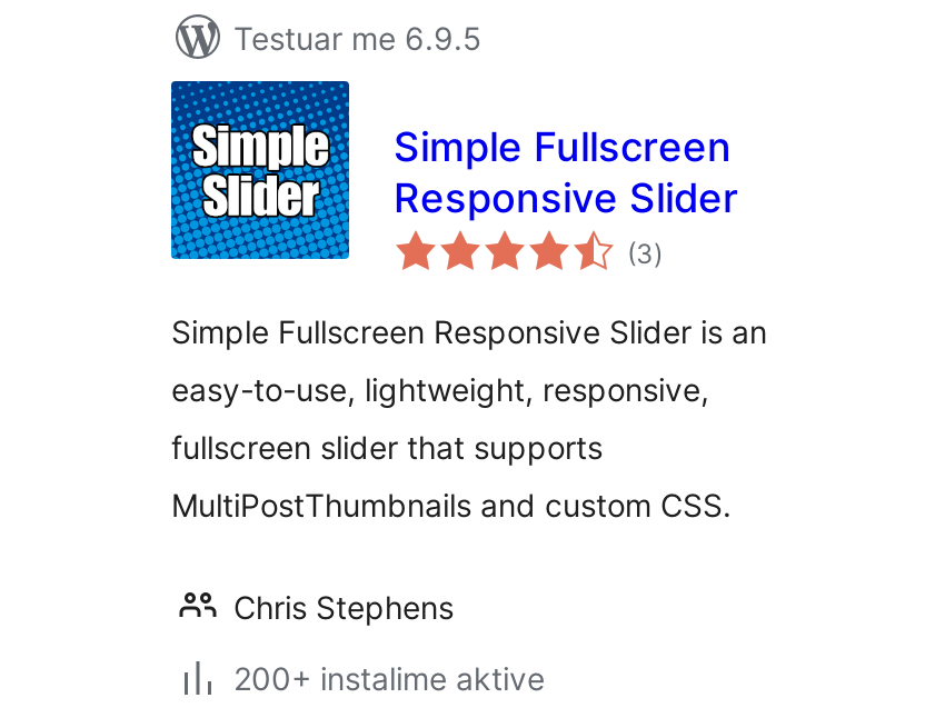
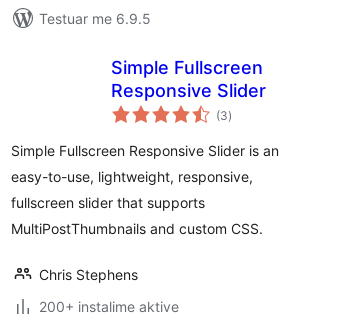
- [image]
